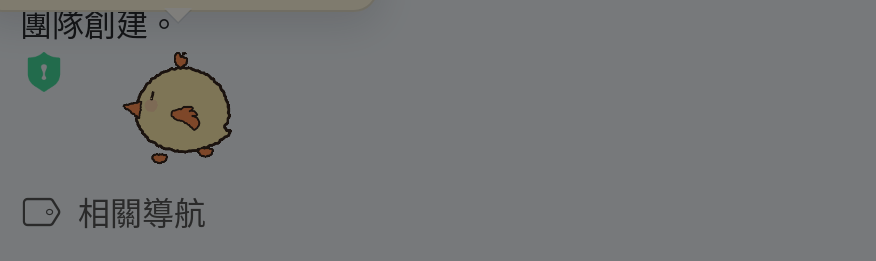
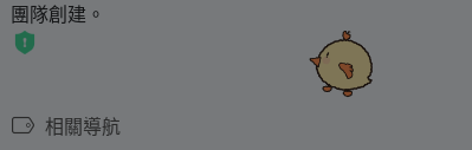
- [image]

+ [image]
